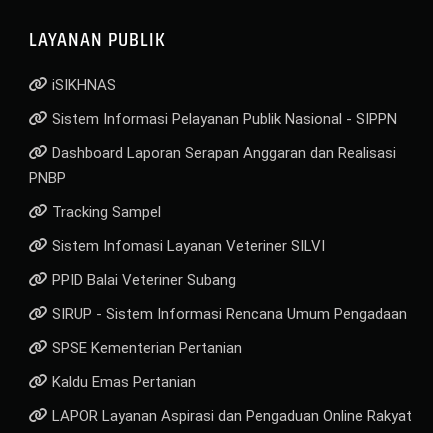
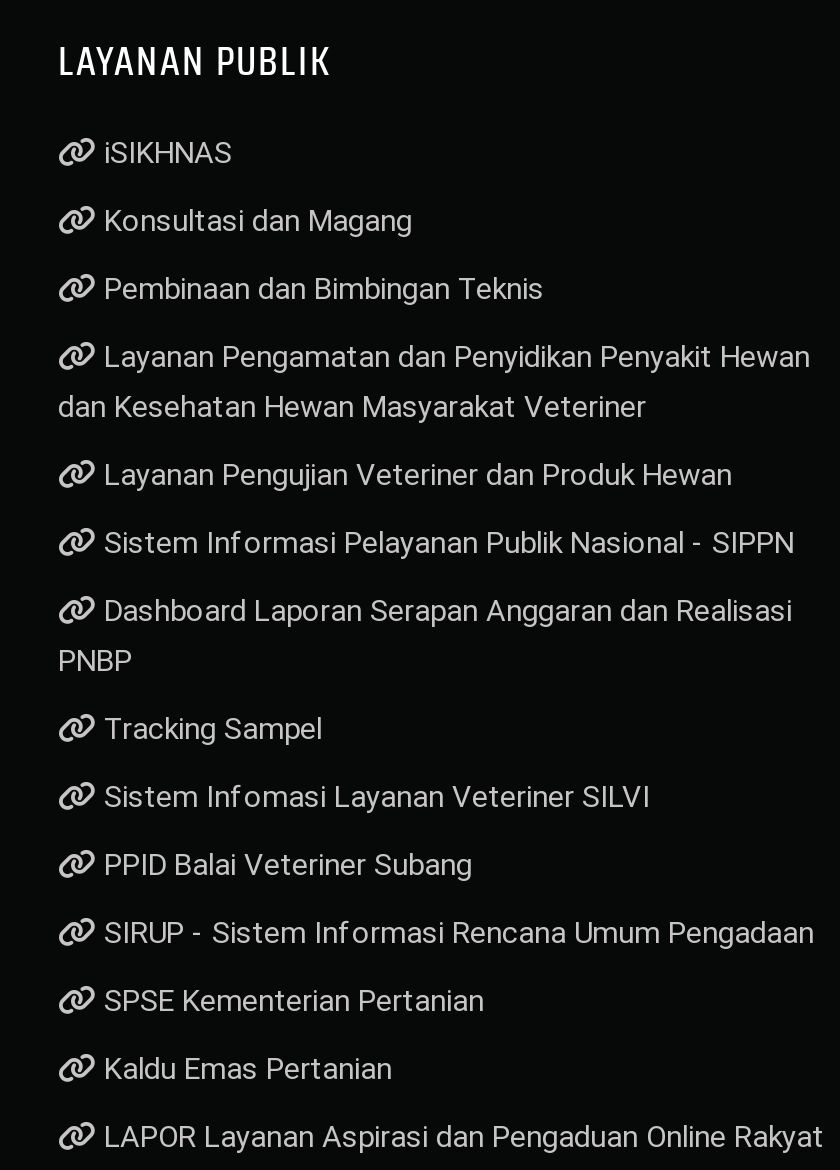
+ Konsultasi dan Magang
+ Pembinaan dan Bimbingan Teknis
+ Layanan Pengamatan dan Penyidikan Penyakit Hewan
+ dan Kesehatan Hewan Masyarakat Veteriner
+ Layanan Pengujian Veteriner dan Produk Hewan
